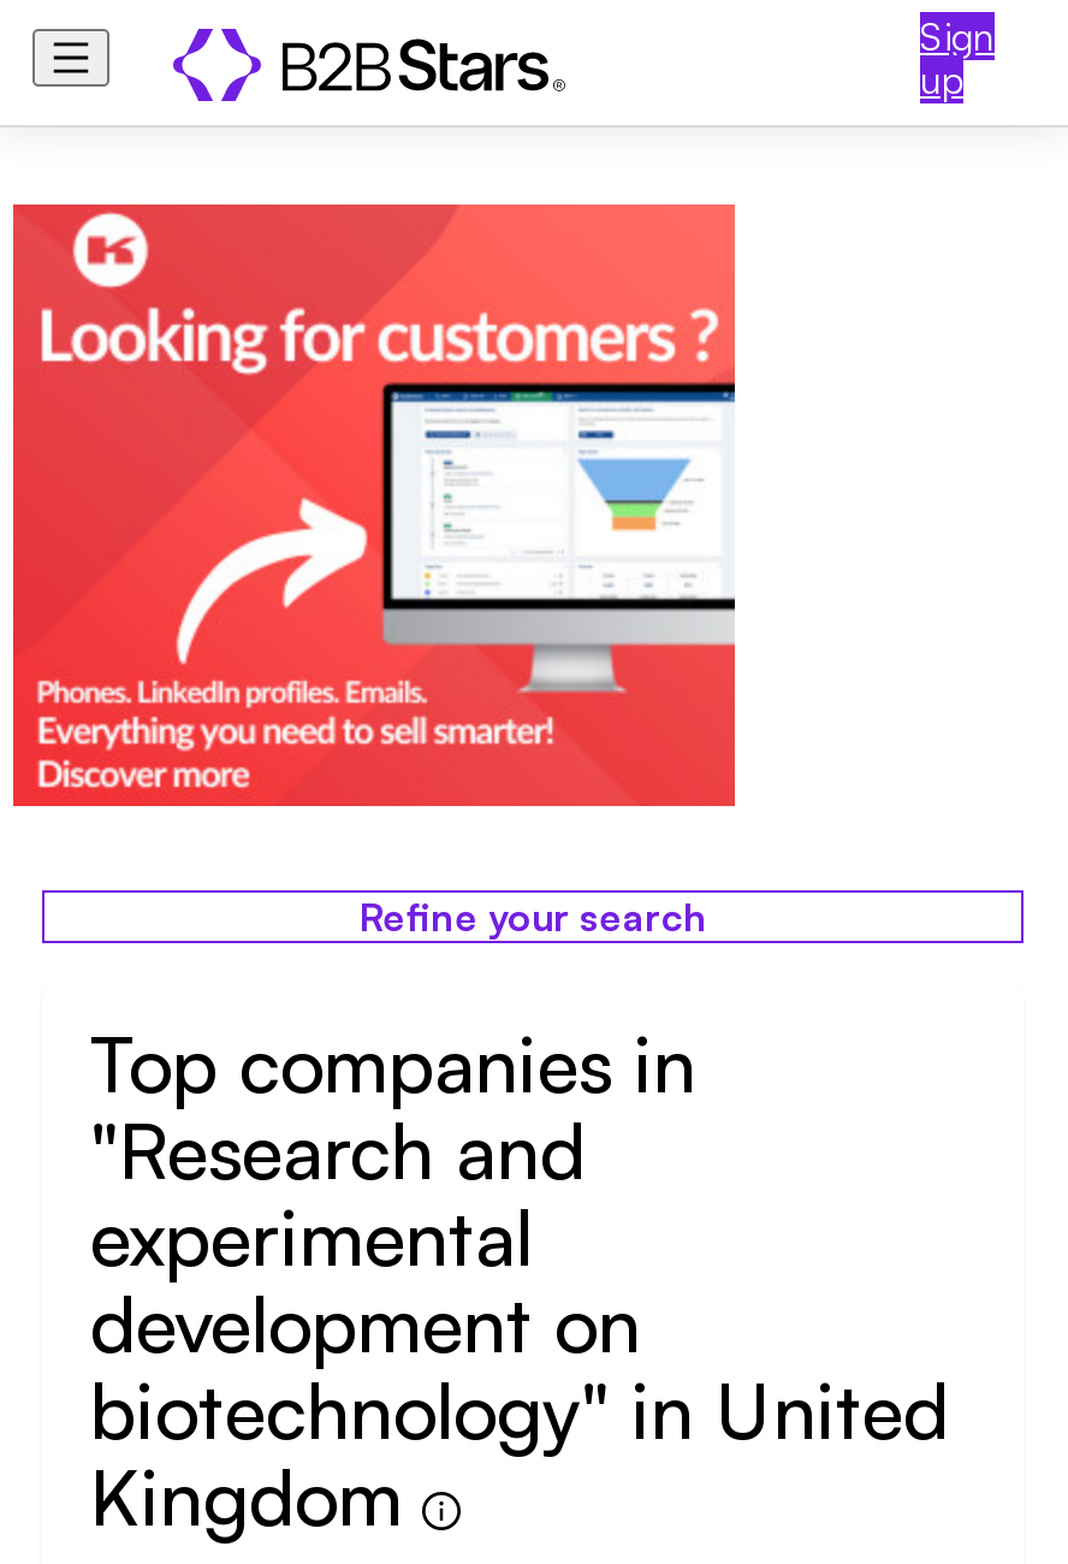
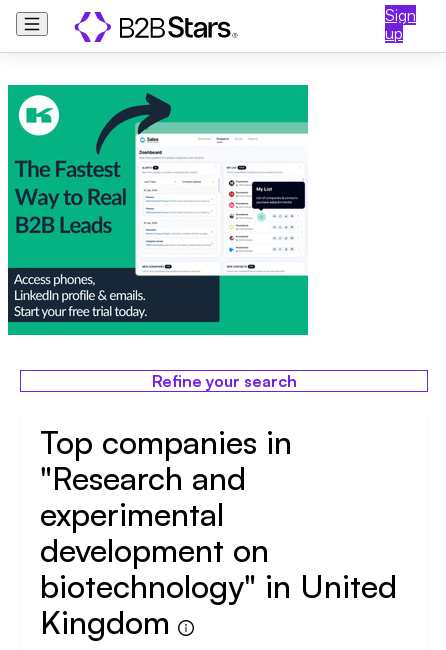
- [image]
+ [image]
